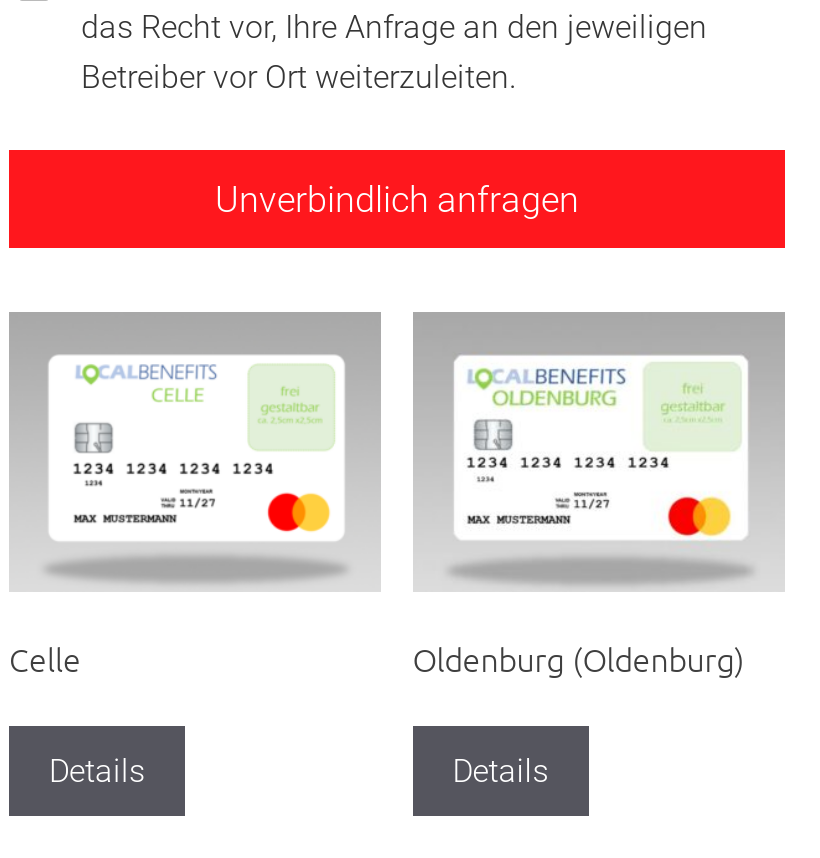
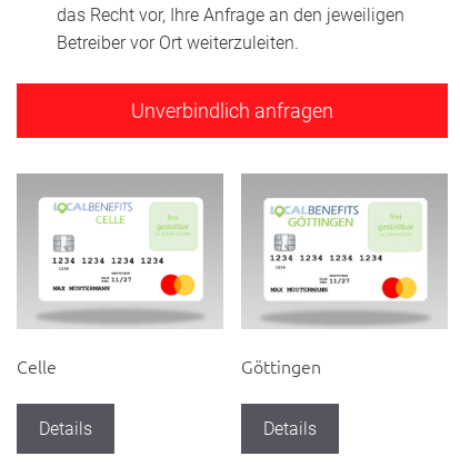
- Oldenburg (Oldenburg)
+ Göttingen
